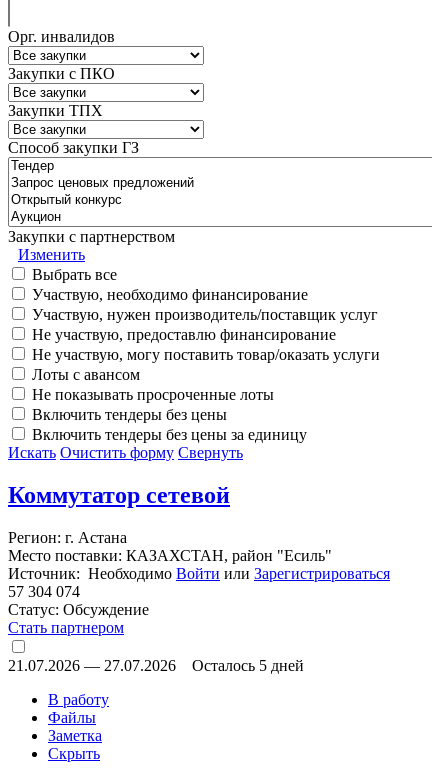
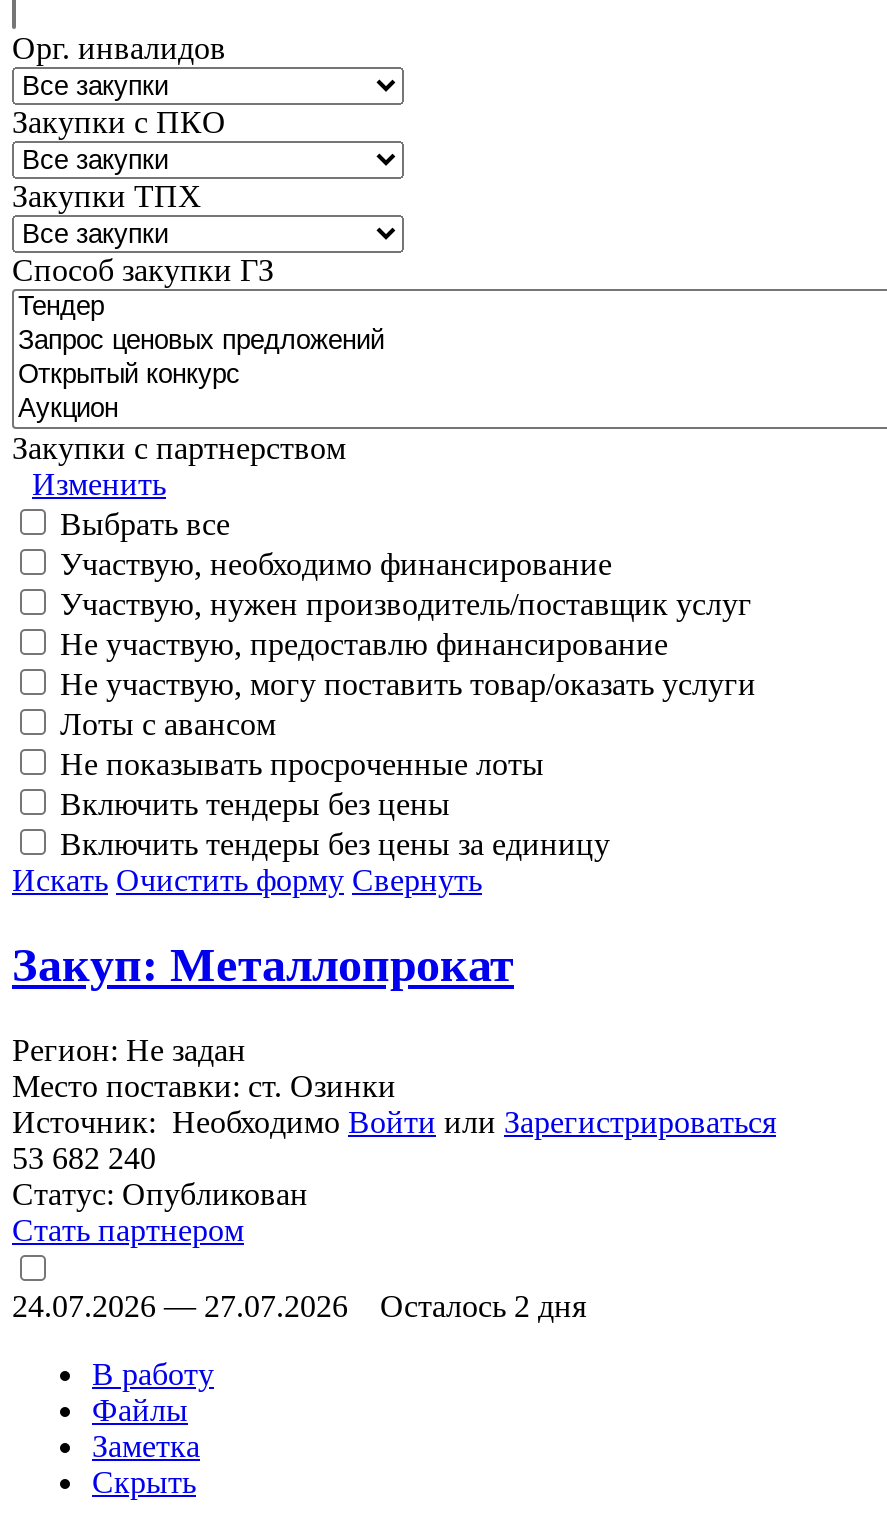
- Коммутатор сетевой
+ Закуп: Металлопрокат

- Регион: г. Астана
- Место поставки: КАЗАХСТАН, район "Есиль"
+ Регион: Не задан
+ Место поставки: ст. Озинки

- 57 304 074
+ 53 682 240

- Статус: Обсуждение
+ Статус: Опубликован

- 21.07.2026 — 27.07.2026
+ 24.07.2026 — 27.07.2026

- Осталось 5 дней
+ Осталось 2 дня
